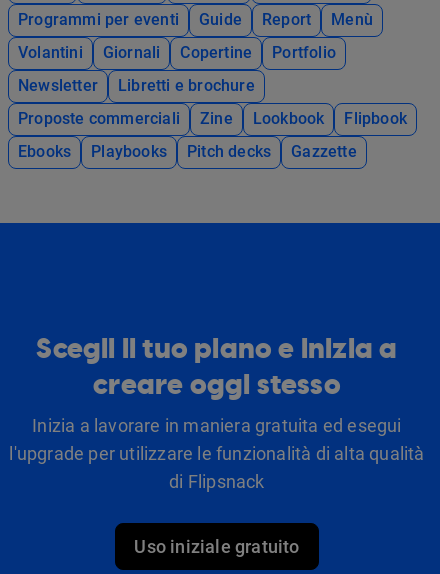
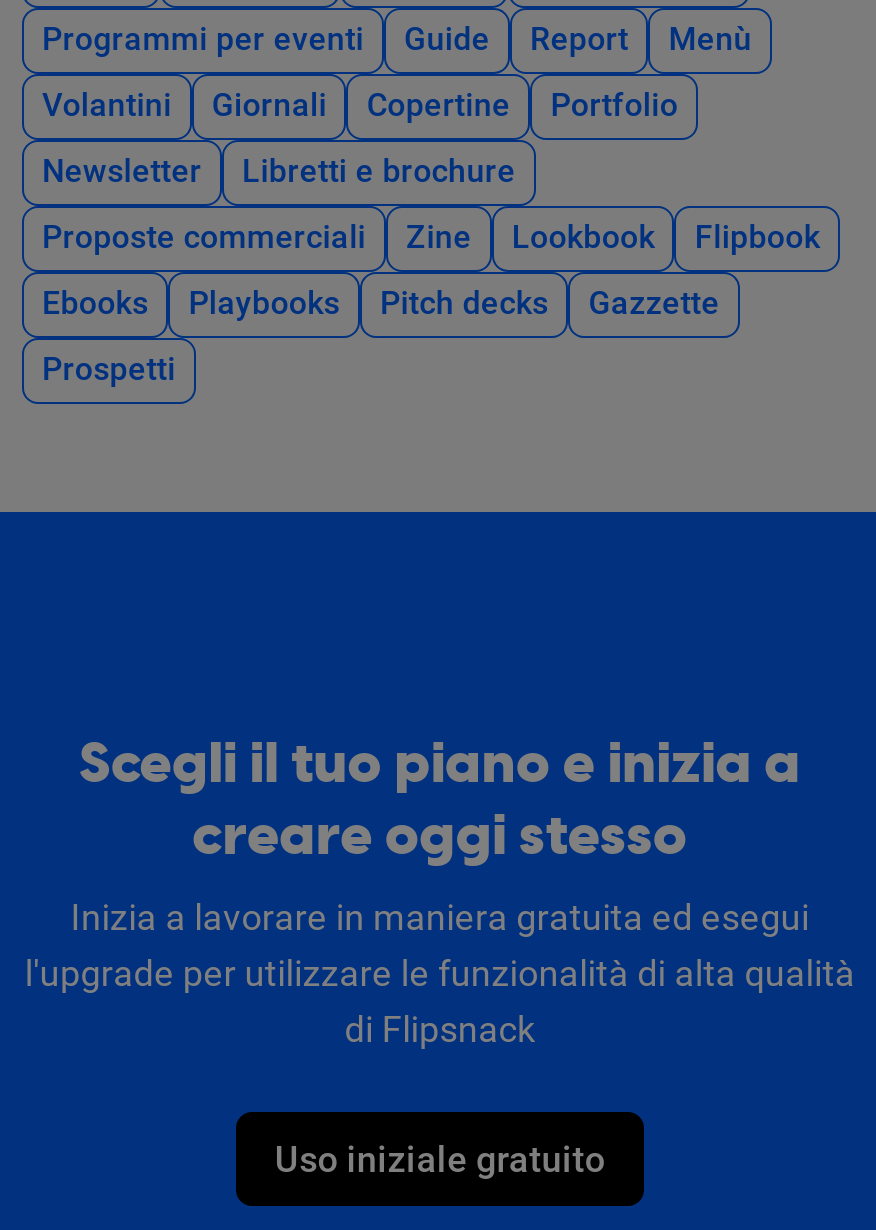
+ Prospetti
